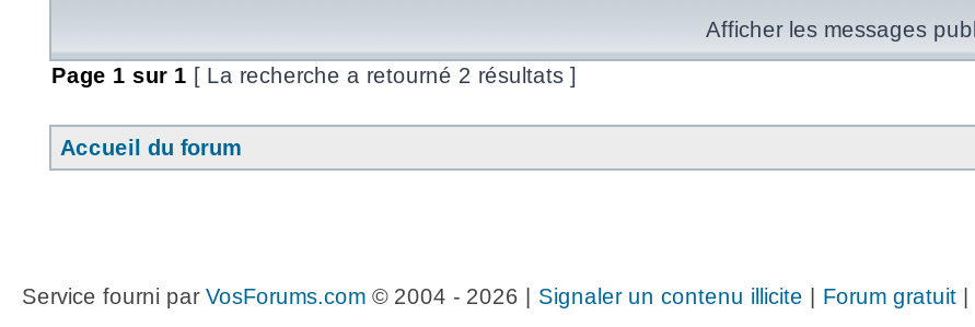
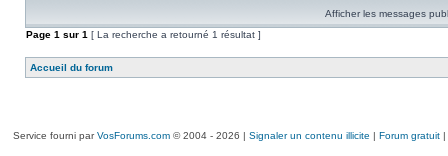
- Page 1 sur 1 [ La recherche a retourné 2 résultats ]
+ Page 1 sur 1 [ La recherche a retourné 1 résultat ]
